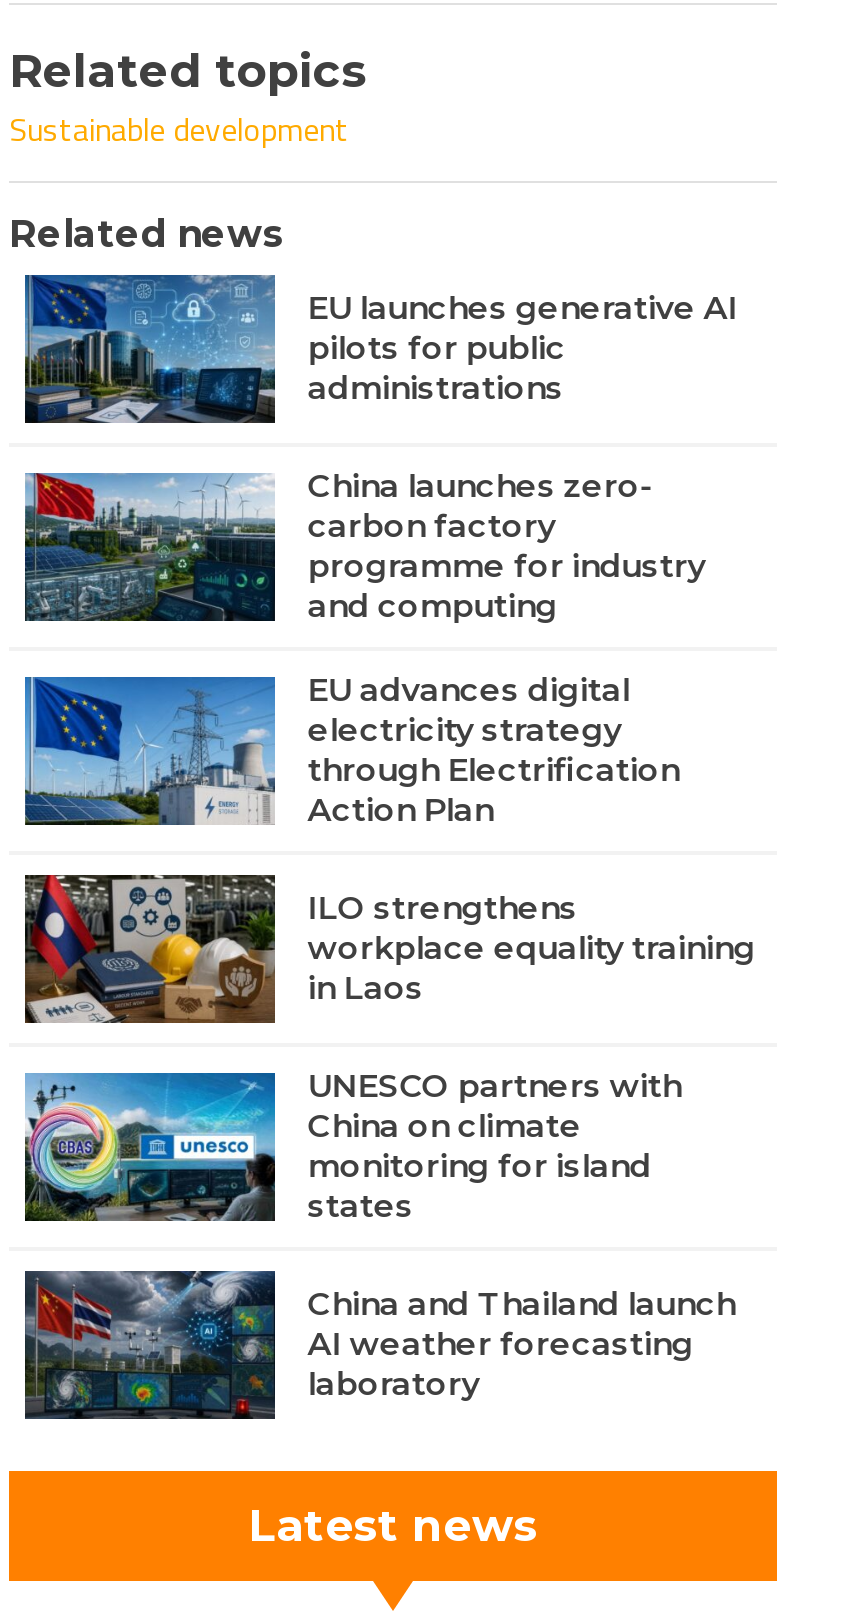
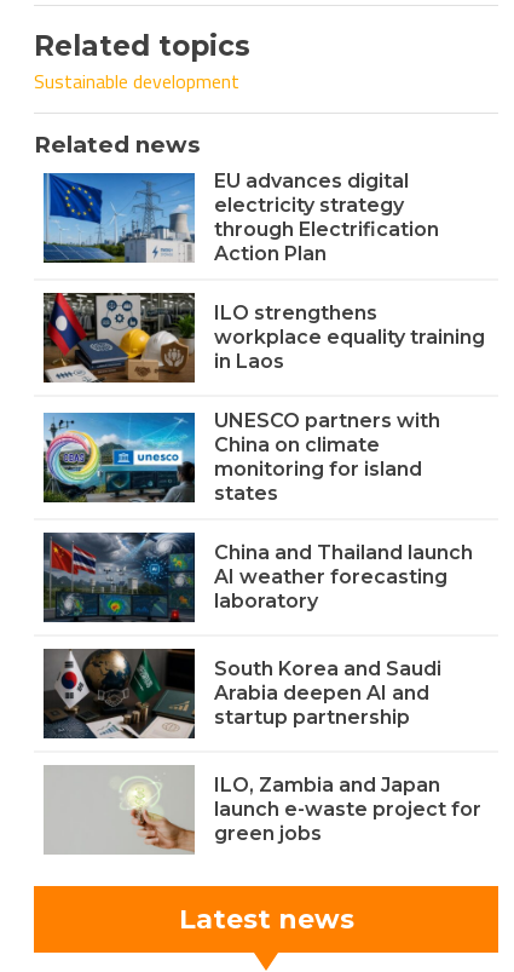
- [image]
- EU launches generative AI
- pilots for public
- administrations
- China launches zero-
- carbon factory
- programme for industry
- and computing

- [image]

moved up: [image] | EU advances digital | electricity strategy | ... | AI weather forecasting | laboratory

+ [image]
+ South Korea and Saudi
+ Arabia deepen AI and
+ startup partnership
+ ILO, Zambia and Japan
+ launch e-waste project for
+ green jobs

+ [image]
